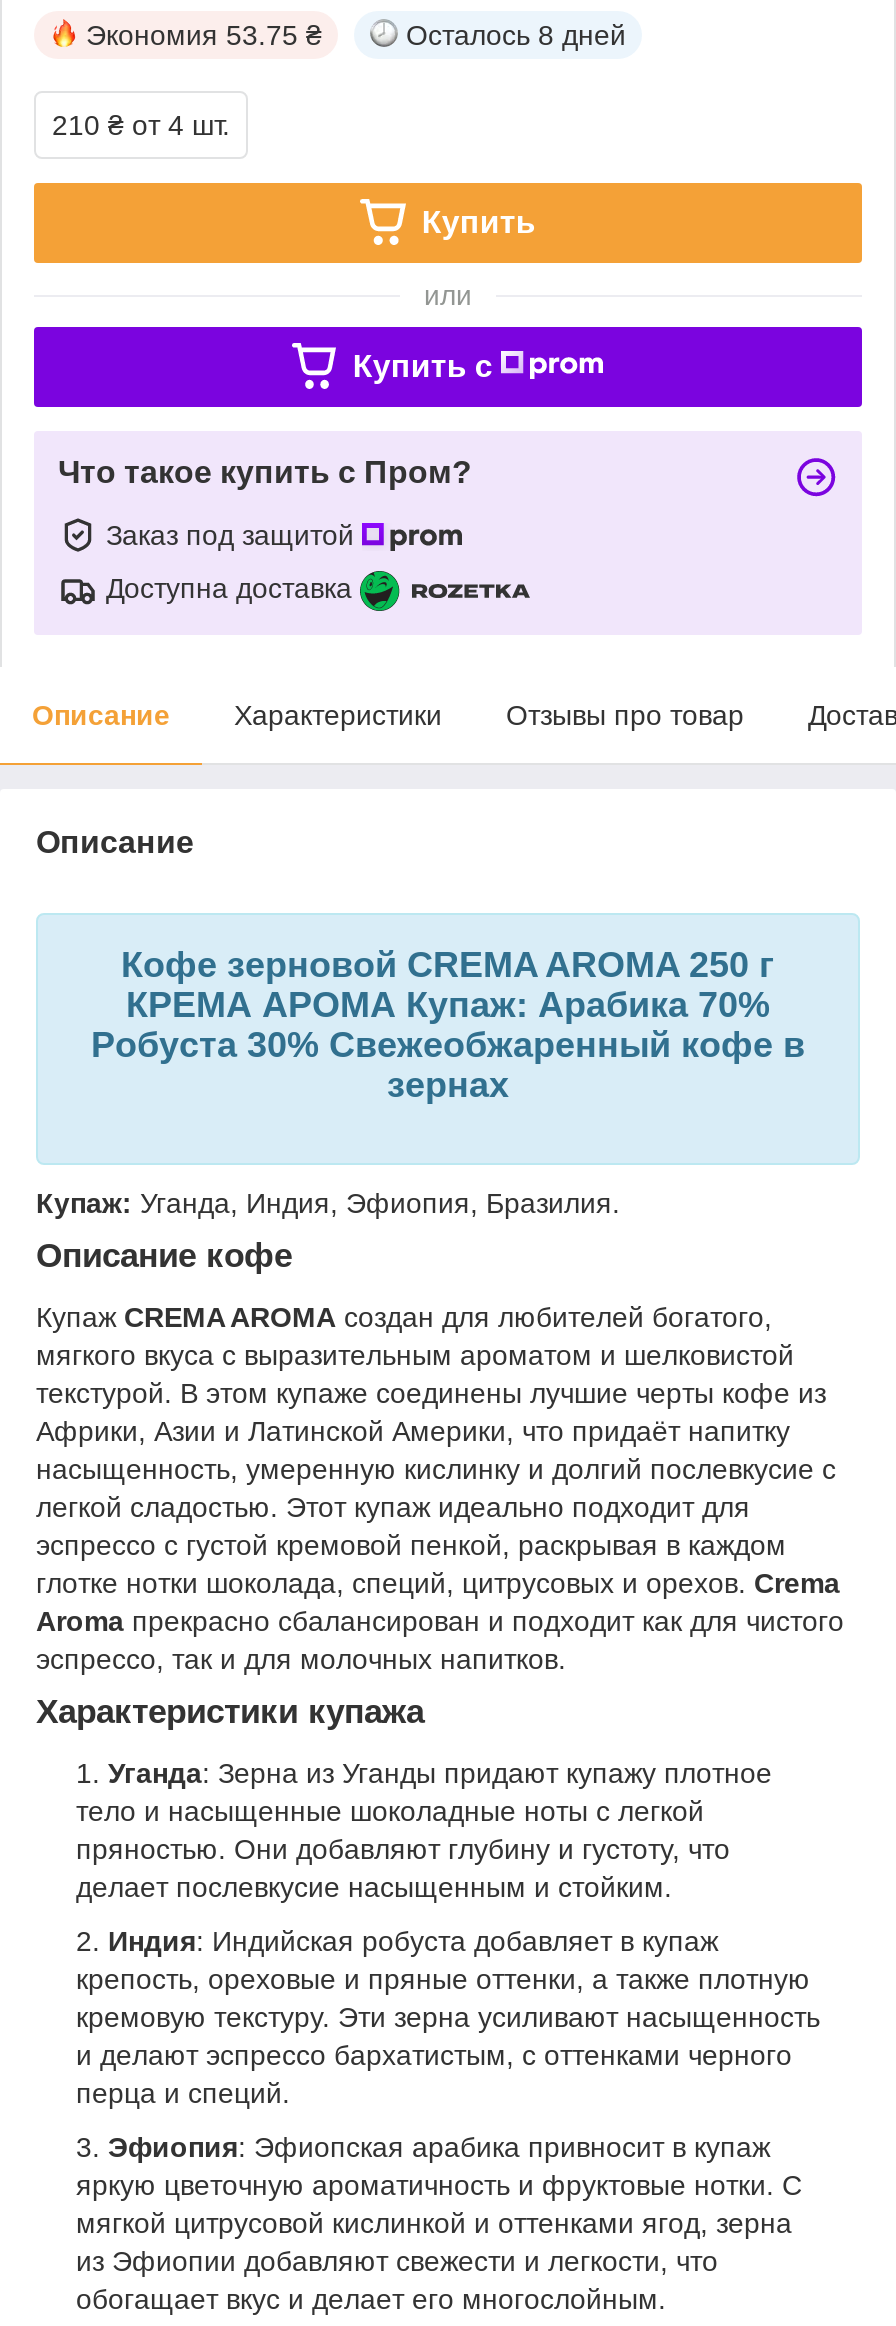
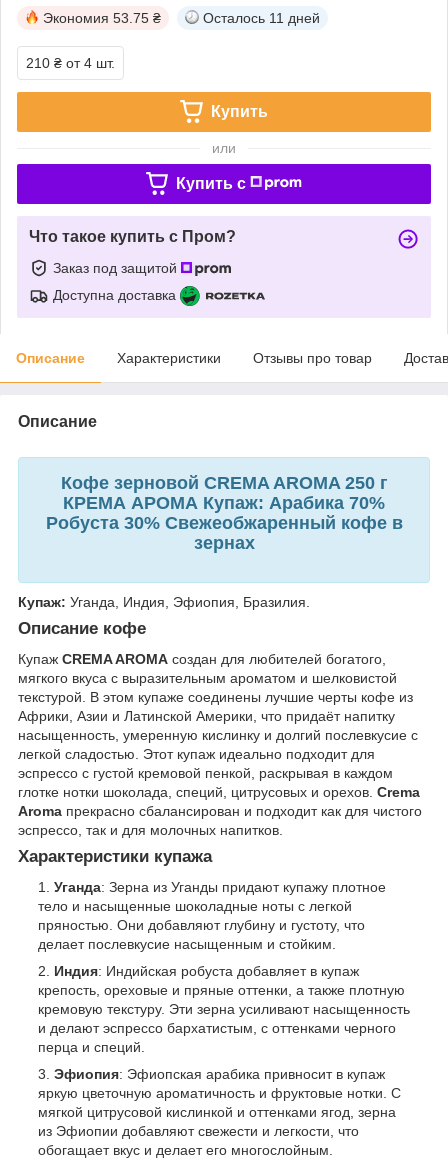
- Осталось 8 дней
+ Осталось 11 дней
